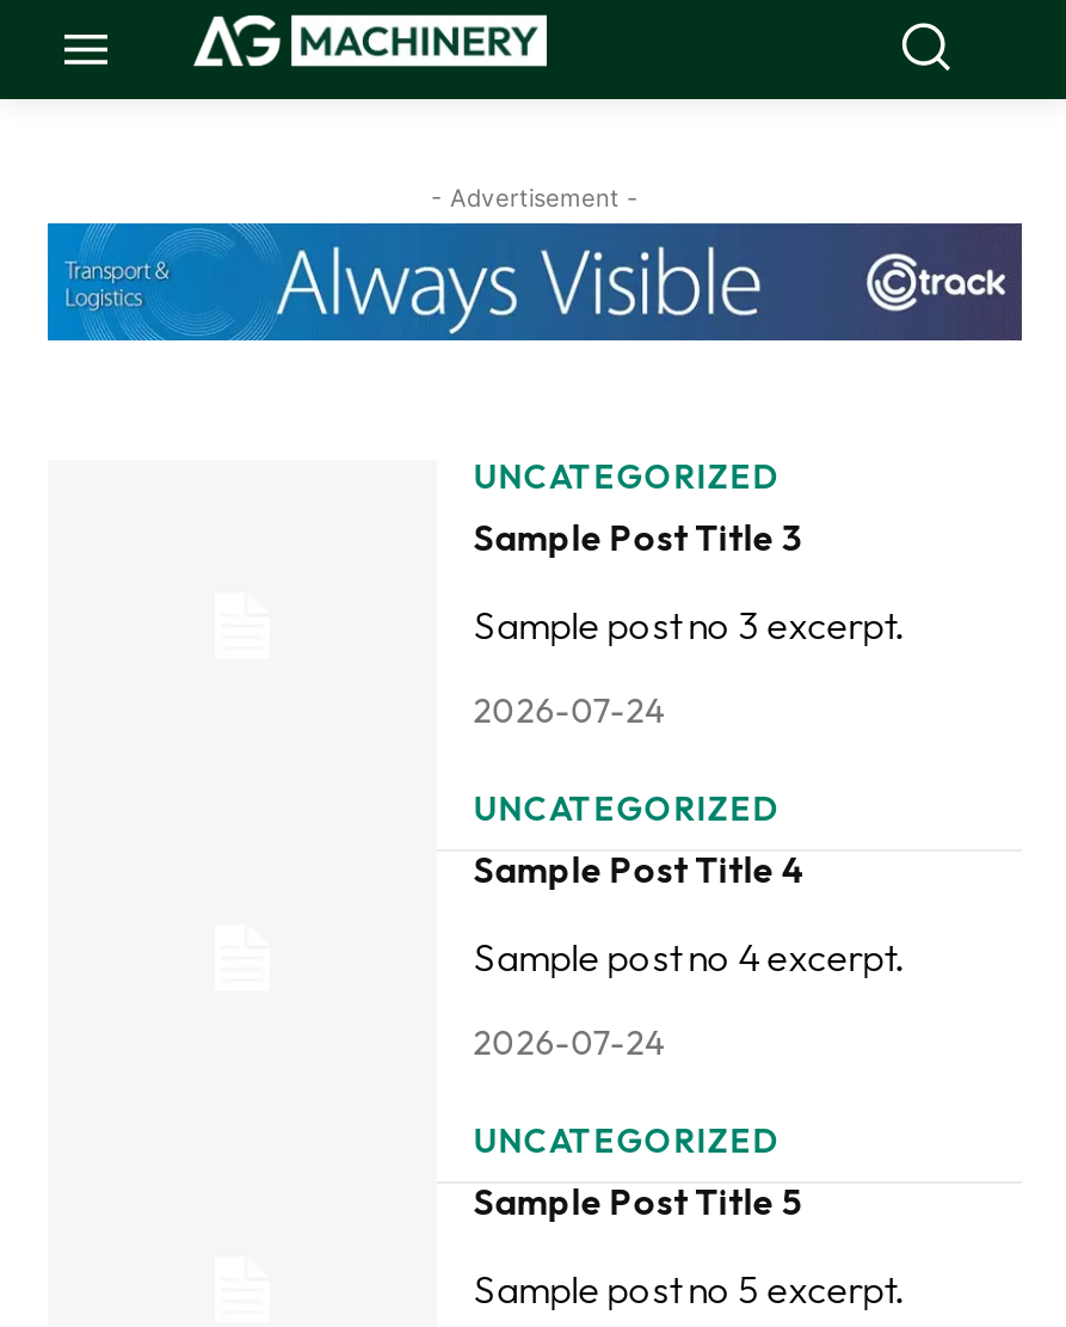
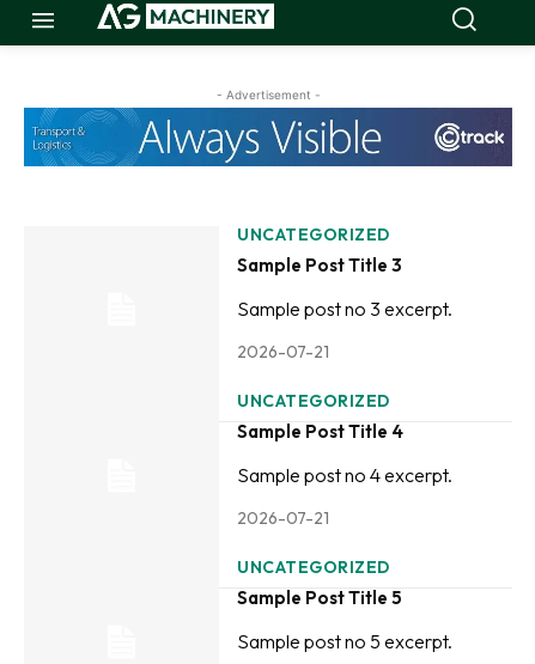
- 2026-07-24
+ 2026-07-21

- 2026-07-24
+ 2026-07-21
